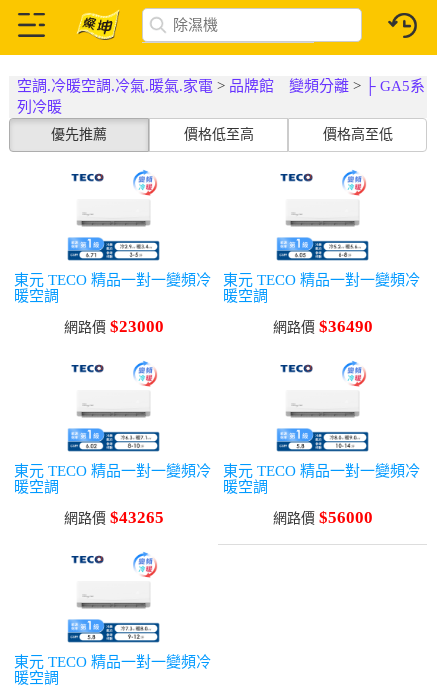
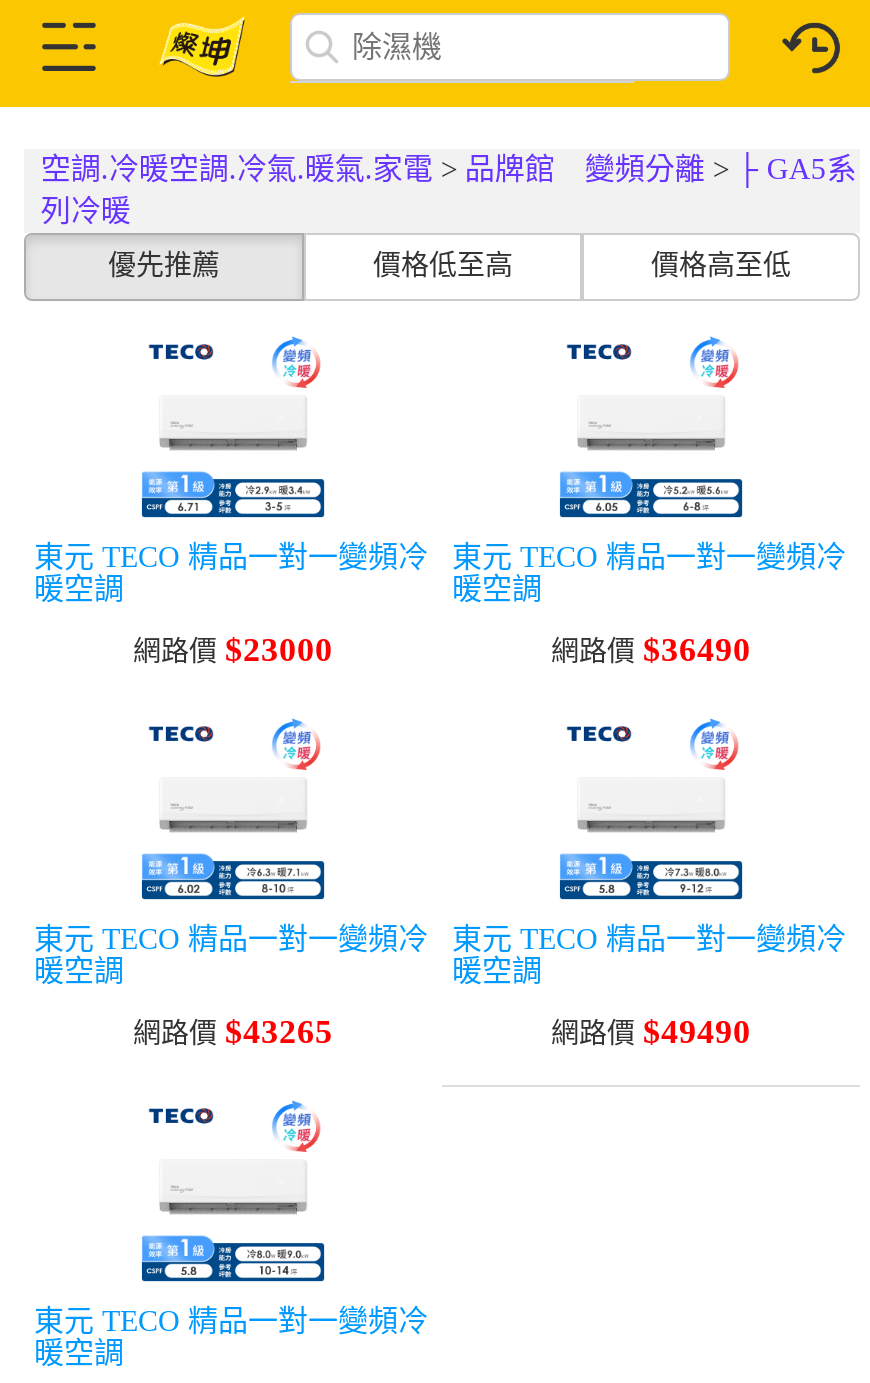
- 網路價$56000
+ 網路價$49490
